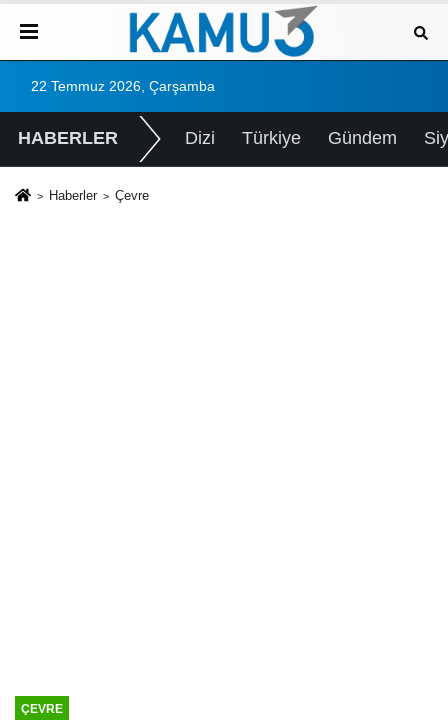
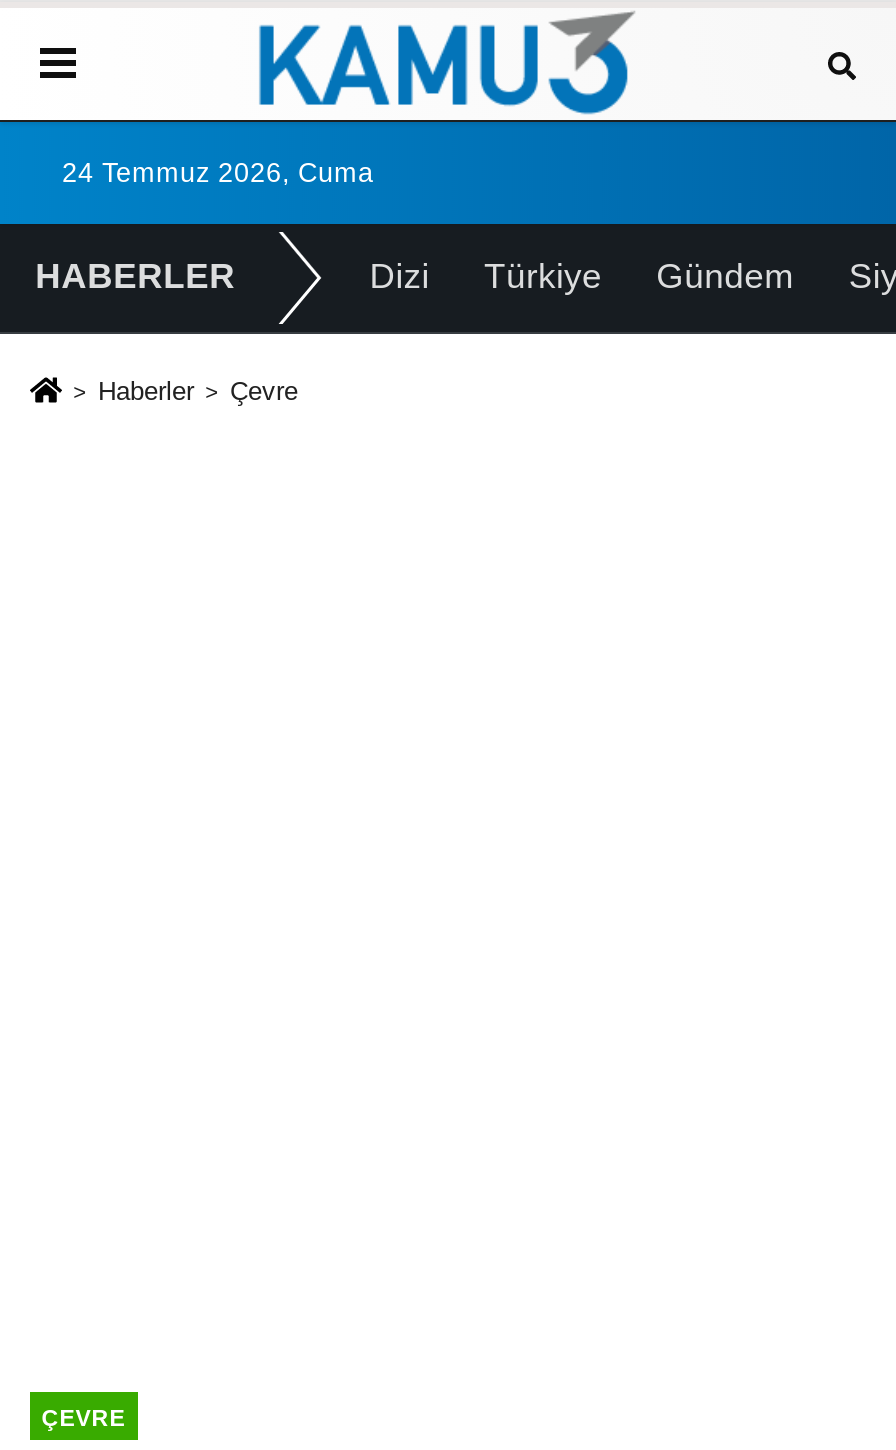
- 22 Temmuz 2026, Çarşamba
+ 24 Temmuz 2026, Cuma
